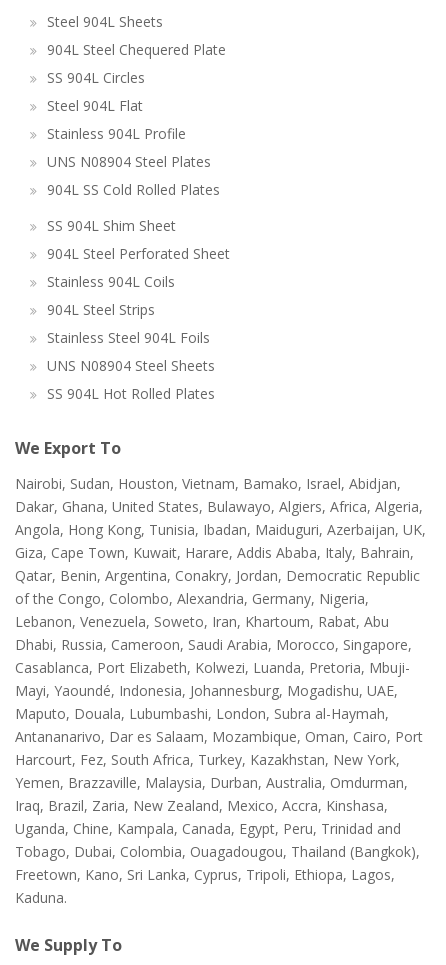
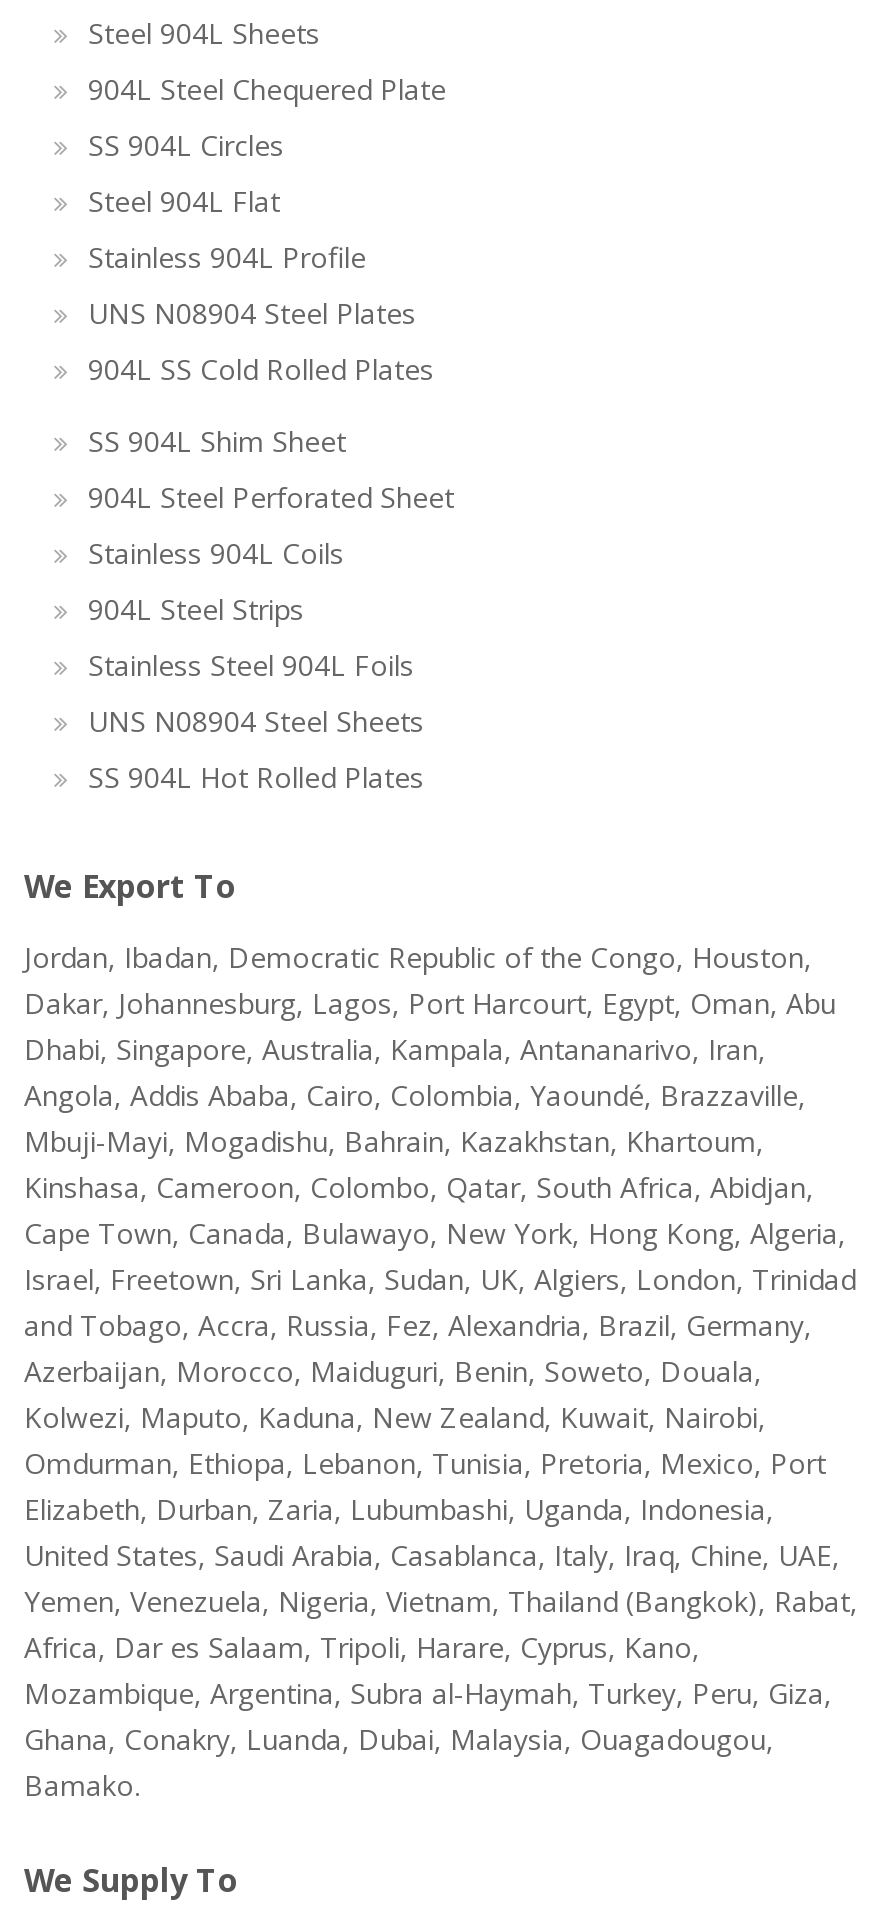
- Nairobi, Sudan, Houston, Vietnam, Bamako, Israel, Abidjan,
- Dakar, Ghana, United States, Bulawayo, Algiers, Africa, Algeria,
- Angola, Hong Kong, Tunisia, Ibadan, Maiduguri, Azerbaijan, UK,
- Giza, Cape Town, Kuwait, Harare, Addis Ababa, Italy, Bahrain,
- Qatar, Benin, Argentina, Conakry, Jordan, Democratic Republic
- of the Congo, Colombo, Alexandria, Germany, Nigeria,
- Lebanon, Venezuela, Soweto, Iran, Khartoum, Rabat, Abu
- Dhabi, Russia, Cameroon, Saudi Arabia, Morocco, Singapore,
- Casablanca, Port Elizabeth, Kolwezi, Luanda, Pretoria, Mbuji-
- Mayi, Yaoundé, Indonesia, Johannesburg, Mogadishu, UAE,
- Maputo, Douala, Lubumbashi, London, Subra al-Haymah,
- Antananarivo, Dar es Salaam, Mozambique, Oman, Cairo, Port
- Harcourt, Fez, South Africa, Turkey, Kazakhstan, New York,
- Yemen, Brazzaville, Malaysia, Durban, Australia, Omdurman,
- Iraq, Brazil, Zaria, New Zealand, Mexico, Accra, Kinshasa,
- Uganda, Chine, Kampala, Canada, Egypt, Peru, Trinidad and
- Tobago, Dubai, Colombia, Ouagadougou, Thailand (Bangkok),
- Freetown, Kano, Sri Lanka, Cyprus, Tripoli, Ethiopa, Lagos,
- Kaduna.
+ Jordan, Ibadan, Democratic Republic of the Congo, Houston,
+ Dakar, Johannesburg, Lagos, Port Harcourt, Egypt, Oman, Abu
+ Dhabi, Singapore, Australia, Kampala, Antananarivo, Iran,
+ Angola, Addis Ababa, Cairo, Colombia, Yaoundé, Brazzaville,
+ Mbuji-Mayi, Mogadishu, Bahrain, Kazakhstan, Khartoum,
+ Kinshasa, Cameroon, Colombo, Qatar, South Africa, Abidjan,
+ Cape Town, Canada, Bulawayo, New York, Hong Kong, Algeria,
+ Israel, Freetown, Sri Lanka, Sudan, UK, Algiers, London, Trinidad
+ and Tobago, Accra, Russia, Fez, Alexandria, Brazil, Germany,
+ Azerbaijan, Morocco, Maiduguri, Benin, Soweto, Douala,
+ Kolwezi, Maputo, Kaduna, New Zealand, Kuwait, Nairobi,
+ Omdurman, Ethiopa, Lebanon, Tunisia, Pretoria, Mexico, Port
+ Elizabeth, Durban, Zaria, Lubumbashi, Uganda, Indonesia,
+ United States, Saudi Arabia, Casablanca, Italy, Iraq, Chine, UAE,
+ Yemen, Venezuela, Nigeria, Vietnam, Thailand (Bangkok), Rabat,
+ Africa, Dar es Salaam, Tripoli, Harare, Cyprus, Kano,
+ Mozambique, Argentina, Subra al-Haymah, Turkey, Peru, Giza,
+ Ghana, Conakry, Luanda, Dubai, Malaysia, Ouagadougou,
+ Bamako.
